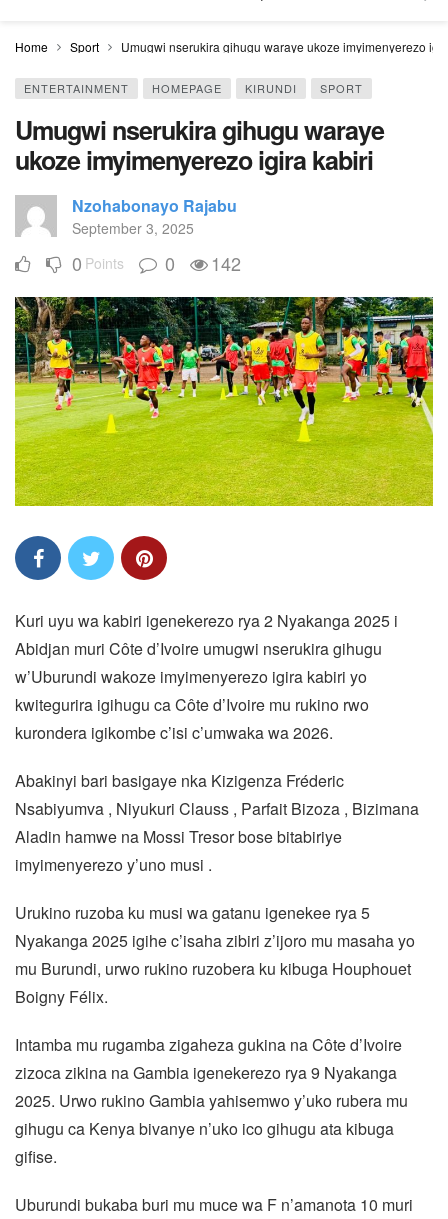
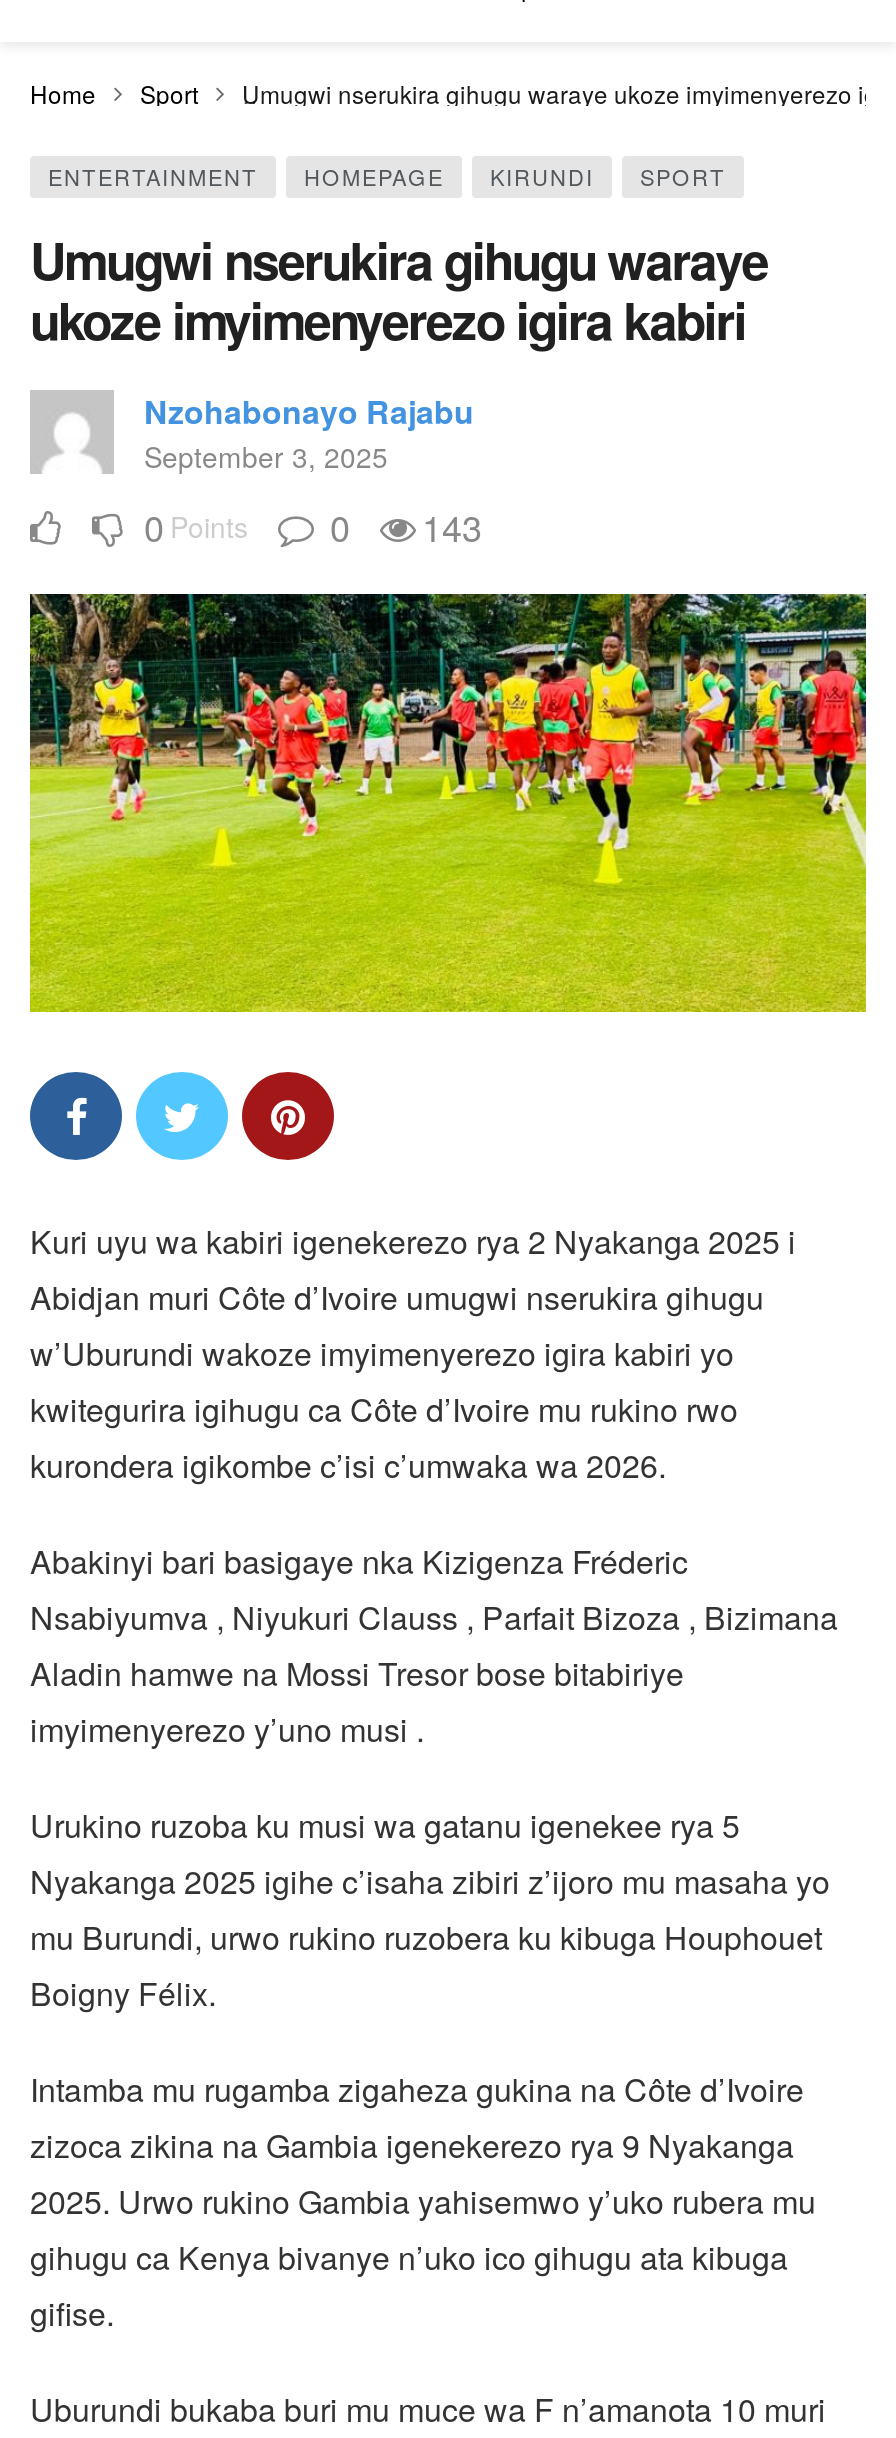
- 0 Points 0 142
+ 0 Points 0 143
